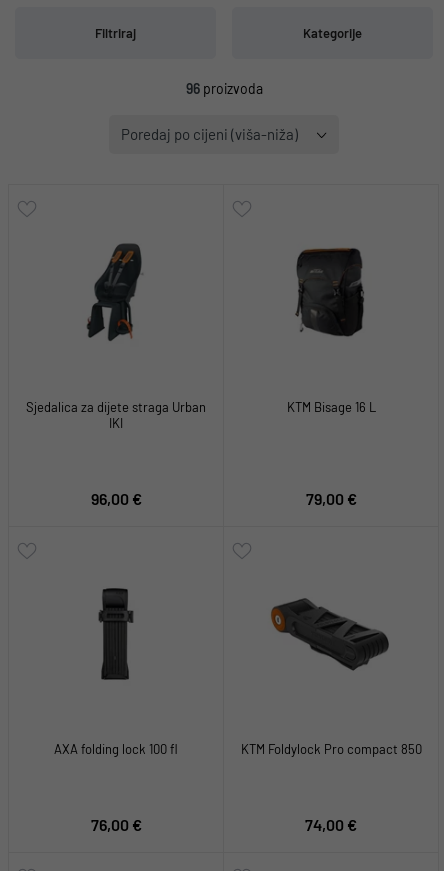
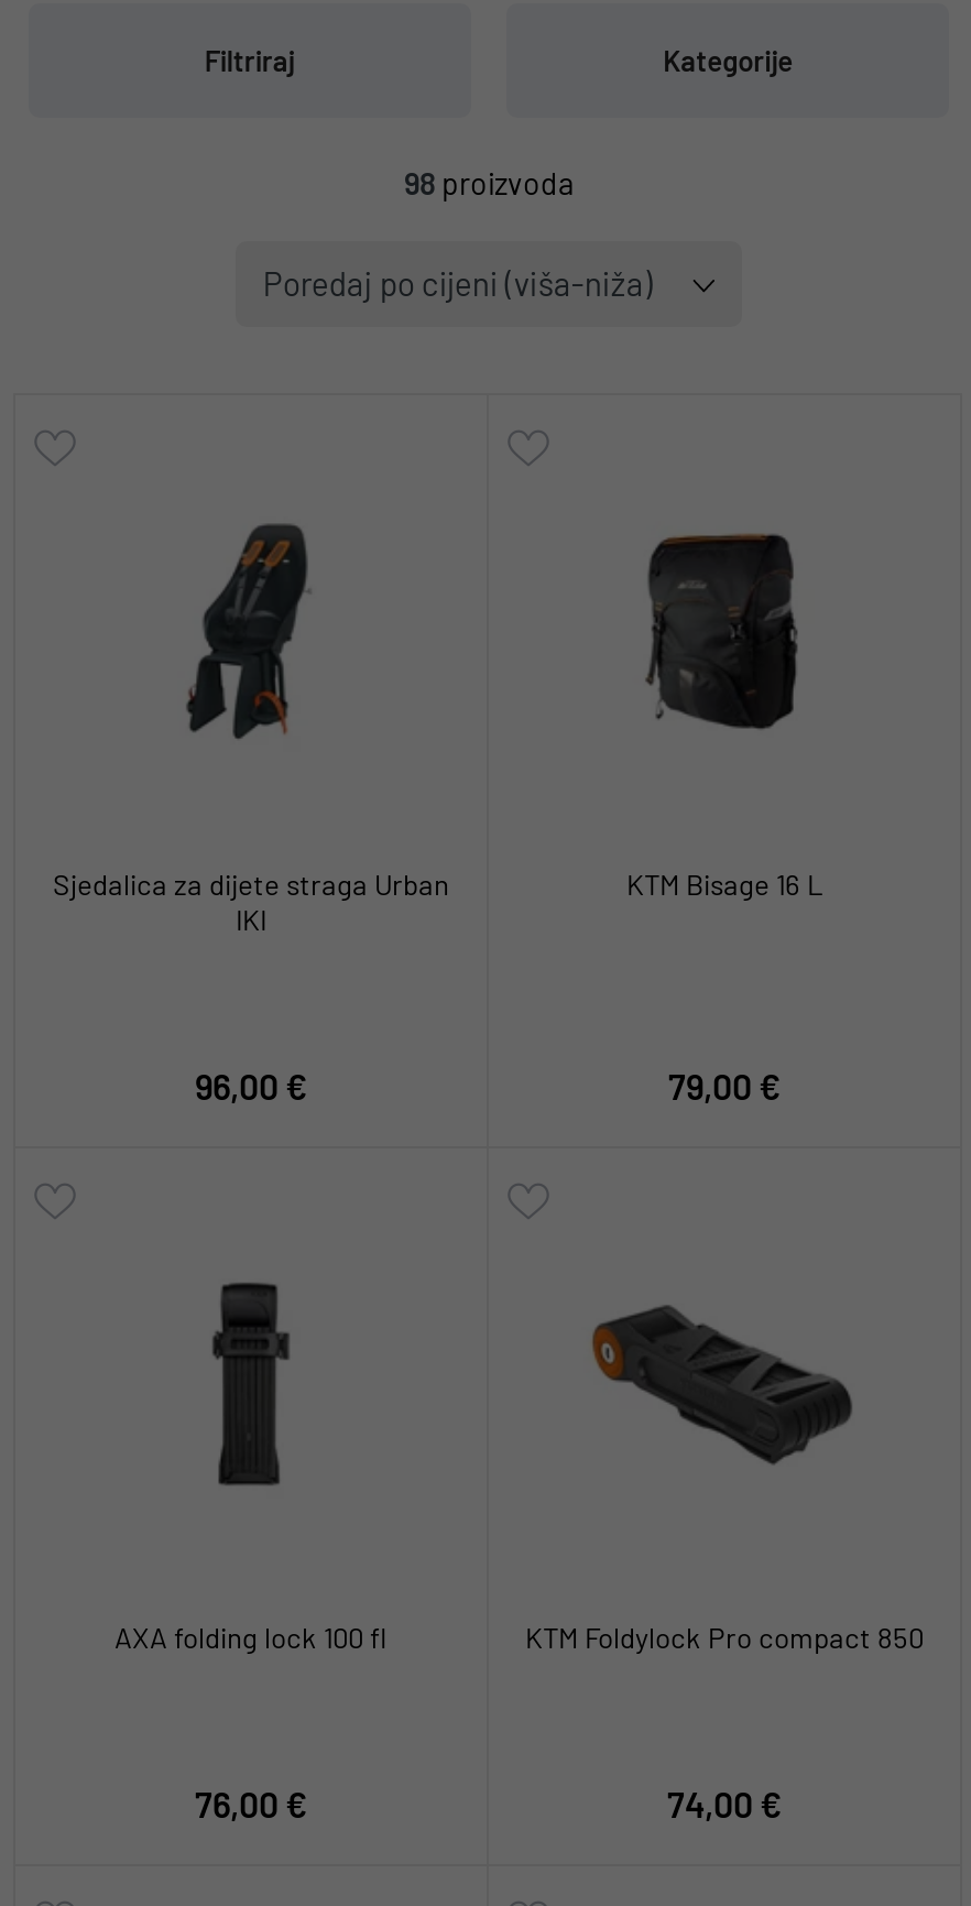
- 96 proizvoda
+ 98 proizvoda
